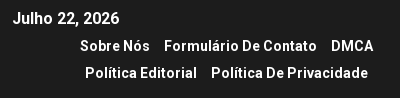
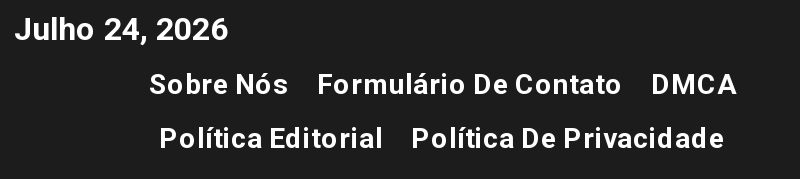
- Julho 22, 2026
+ Julho 24, 2026
